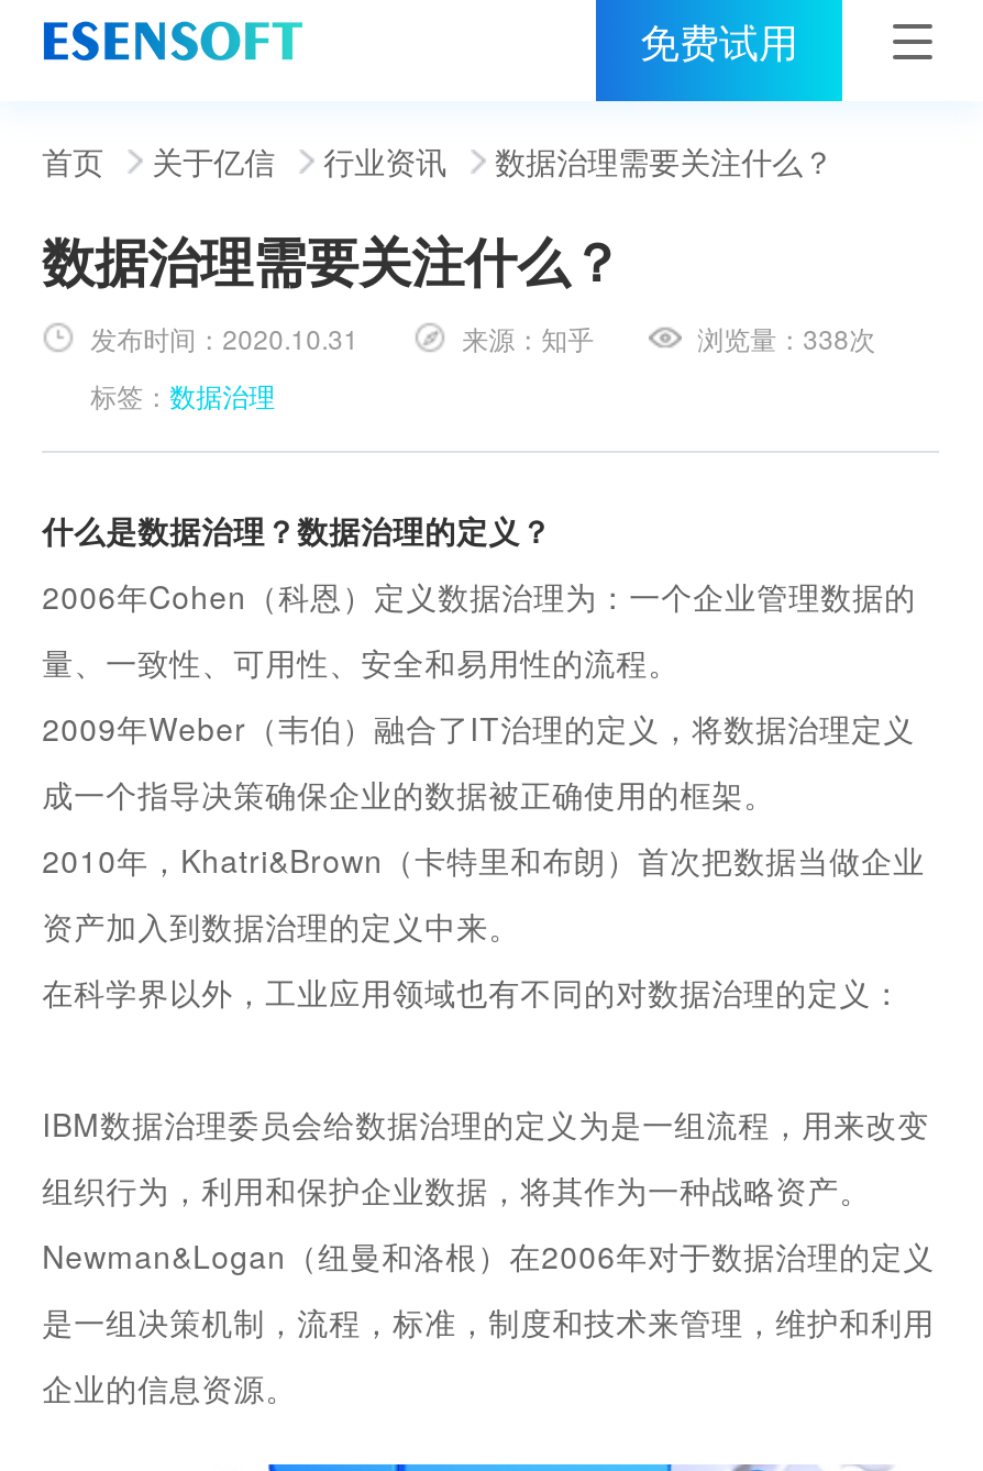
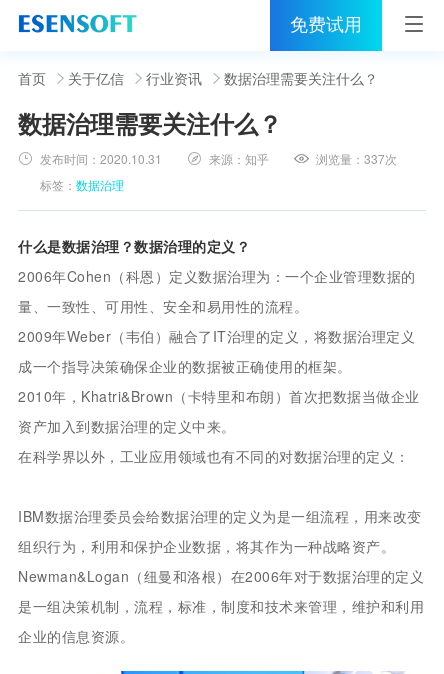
- 浏览量：338次
+ 浏览量：337次
